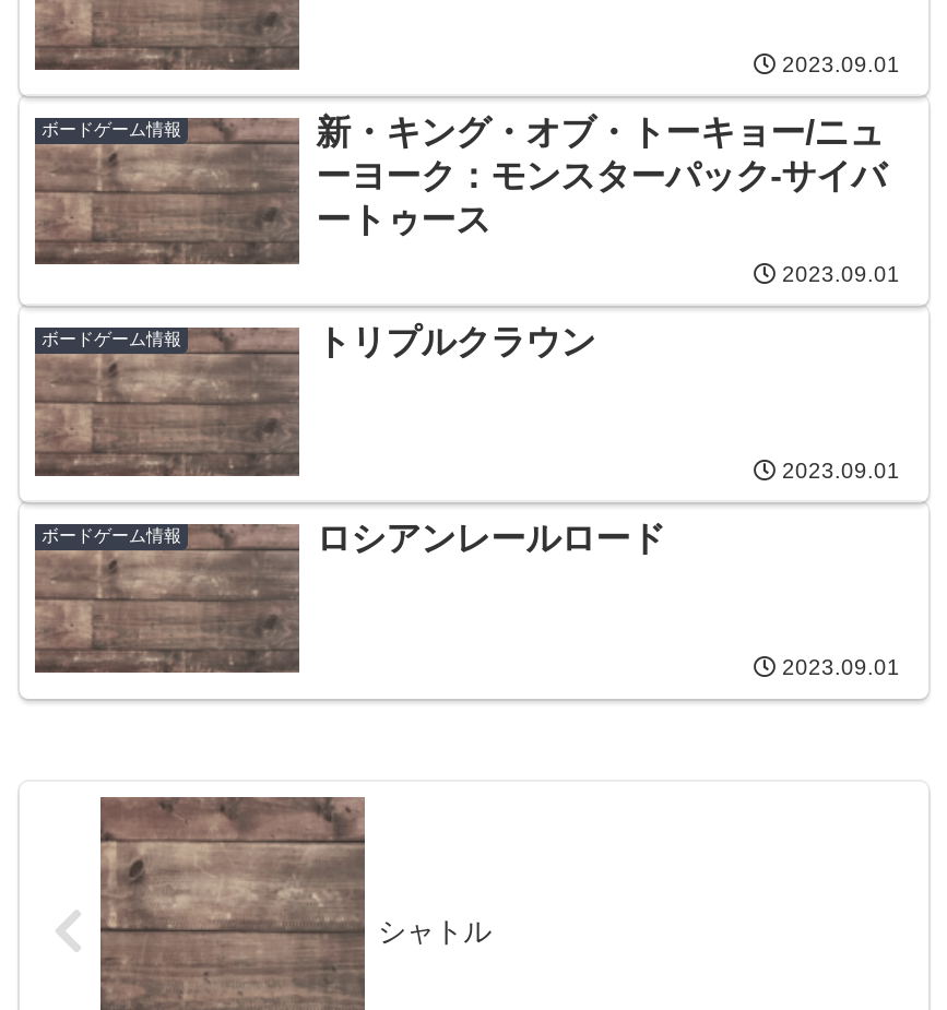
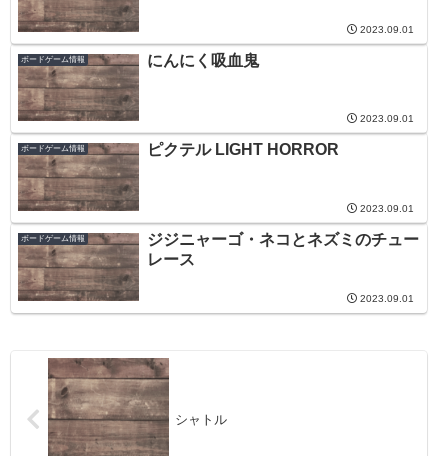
- 新・キング・オブ・トーキョー/ニュ
- ーヨーク：モンスターパック-サイバ
- ートゥース
+ にんにく吸血鬼

- トリプルクラウン
+ ピクテル LIGHT HORROR

- ロシアンレールロード
+ ジジニャーゴ・ネコとネズミのチュー
+ レース
